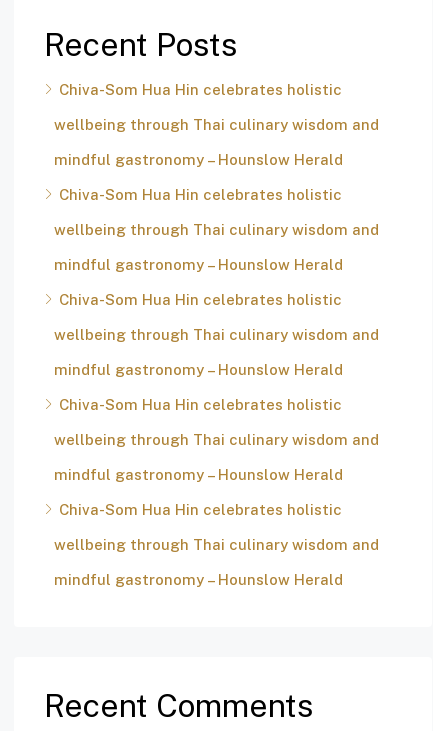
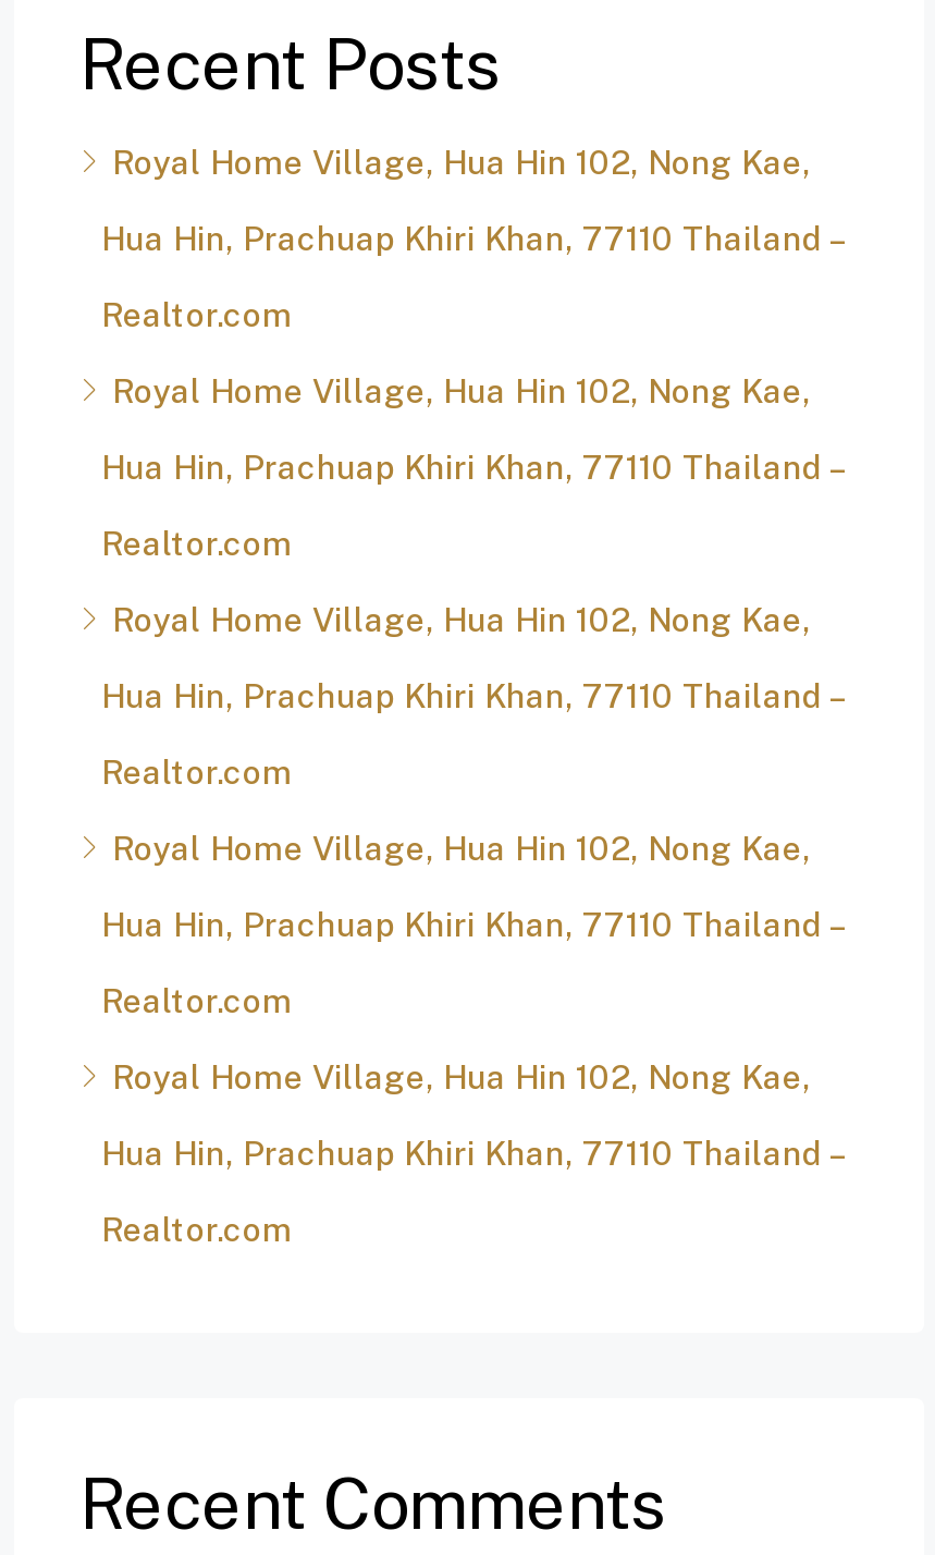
- Chiva-Som Hua Hin celebrates holistic
+ Royal Home Village, Hua Hin 102, Nong Kae,

- wellbeing through Thai culinary wisdom and
+ Hua Hin, Prachuap Khiri Khan, 77110 Thailand –

- mindful gastronomy – Hounslow Herald
+ Realtor.com

- Chiva-Som Hua Hin celebrates holistic
+ Royal Home Village, Hua Hin 102, Nong Kae,

- wellbeing through Thai culinary wisdom and
+ Hua Hin, Prachuap Khiri Khan, 77110 Thailand –

- mindful gastronomy – Hounslow Herald
+ Realtor.com

- Chiva-Som Hua Hin celebrates holistic
+ Royal Home Village, Hua Hin 102, Nong Kae,

- wellbeing through Thai culinary wisdom and
+ Hua Hin, Prachuap Khiri Khan, 77110 Thailand –

- mindful gastronomy – Hounslow Herald
+ Realtor.com

- Chiva-Som Hua Hin celebrates holistic
+ Royal Home Village, Hua Hin 102, Nong Kae,

- wellbeing through Thai culinary wisdom and
+ Hua Hin, Prachuap Khiri Khan, 77110 Thailand –

- mindful gastronomy – Hounslow Herald
+ Realtor.com

- Chiva-Som Hua Hin celebrates holistic
+ Royal Home Village, Hua Hin 102, Nong Kae,

- wellbeing through Thai culinary wisdom and
+ Hua Hin, Prachuap Khiri Khan, 77110 Thailand –

- mindful gastronomy – Hounslow Herald
+ Realtor.com
